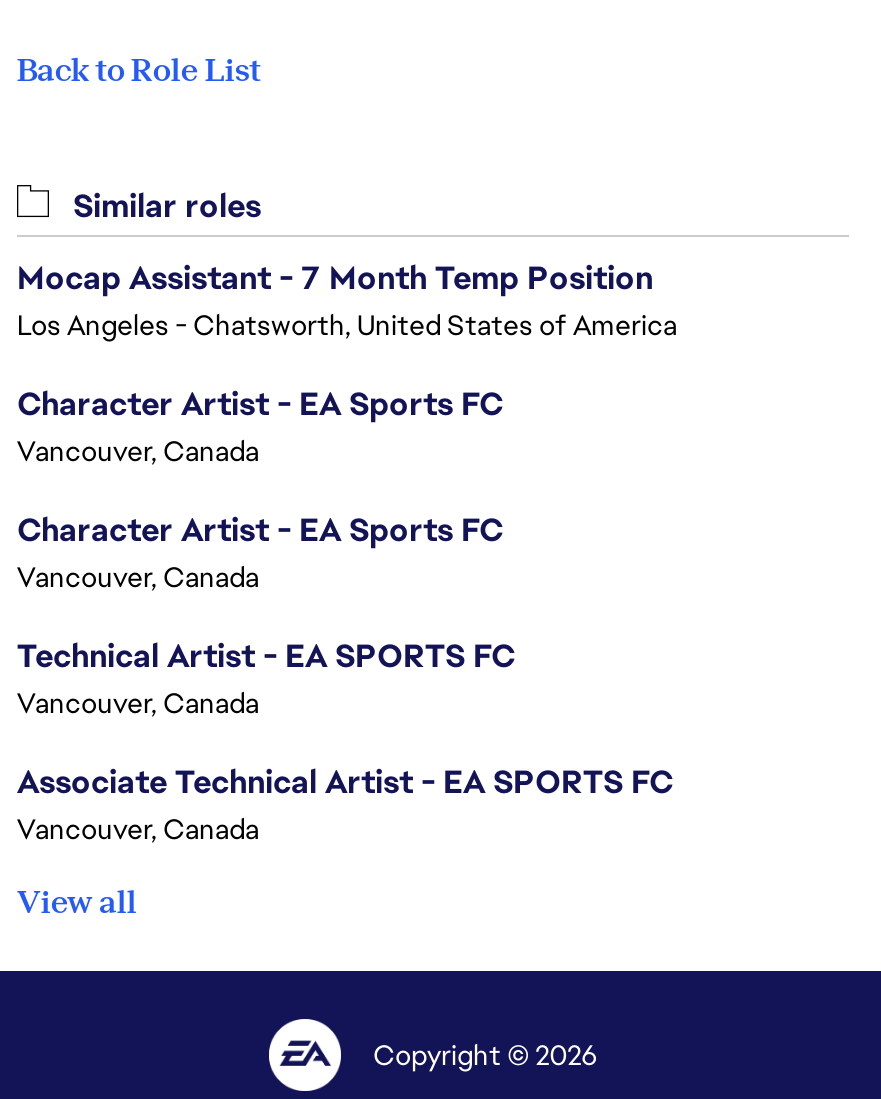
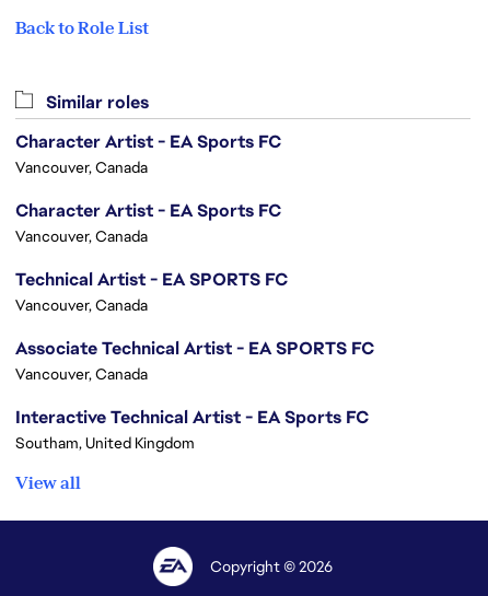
- Mocap Assistant - 7 Month Temp Position
- Los Angeles - Chatsworth, United States of America

moved up: Character Artist - EA Sports FC | Vancouver, Canada | Character Artist - EA Sports FC | Vancouver, Canada | Technical Artist - EA SPORTS FC | Vancouver, Canada | Associate Technical Artist - EA SPORTS FC | Vancouver, Canada

+ Interactive Technical Artist - EA Sports FC
+ Southam, United Kingdom
